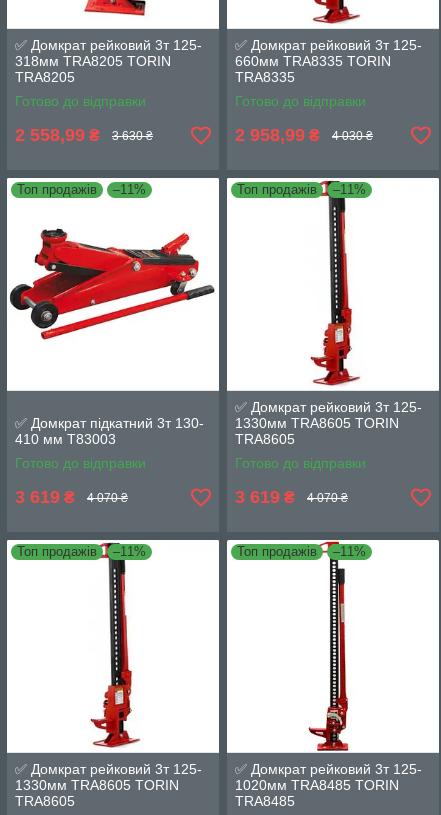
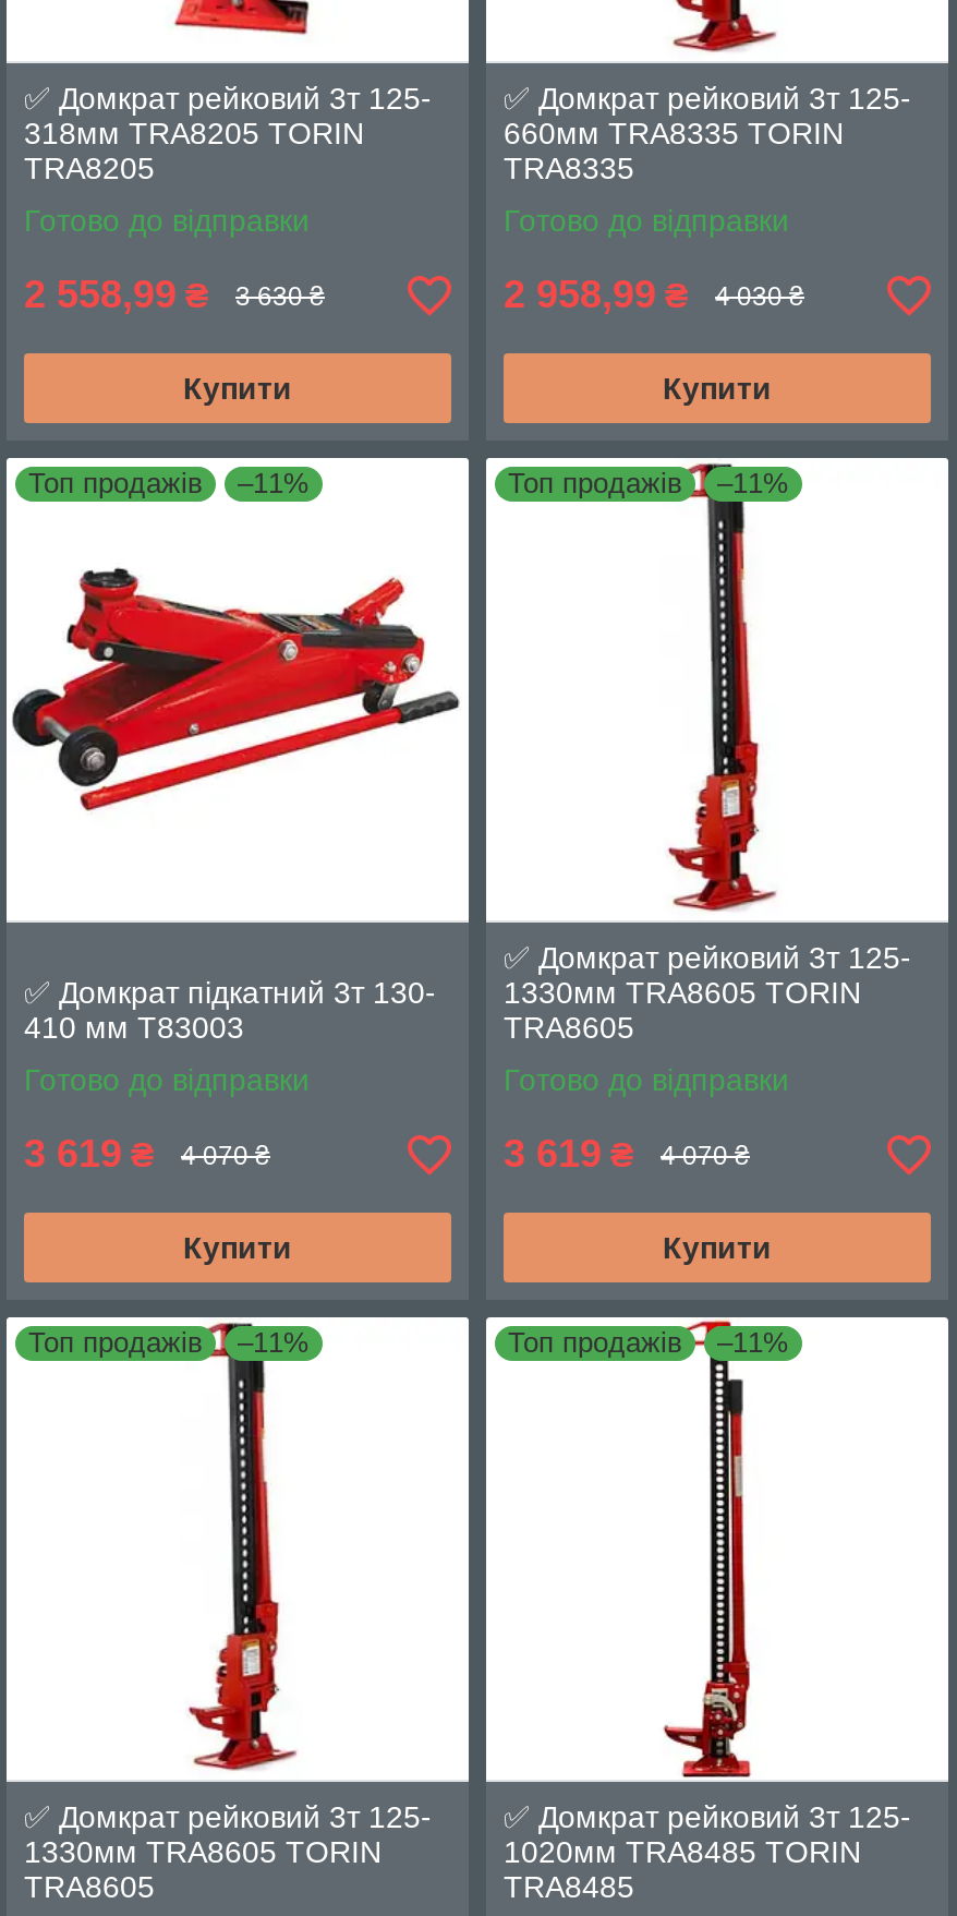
+ Купити

+ Купити

+ Купити

+ Купити
